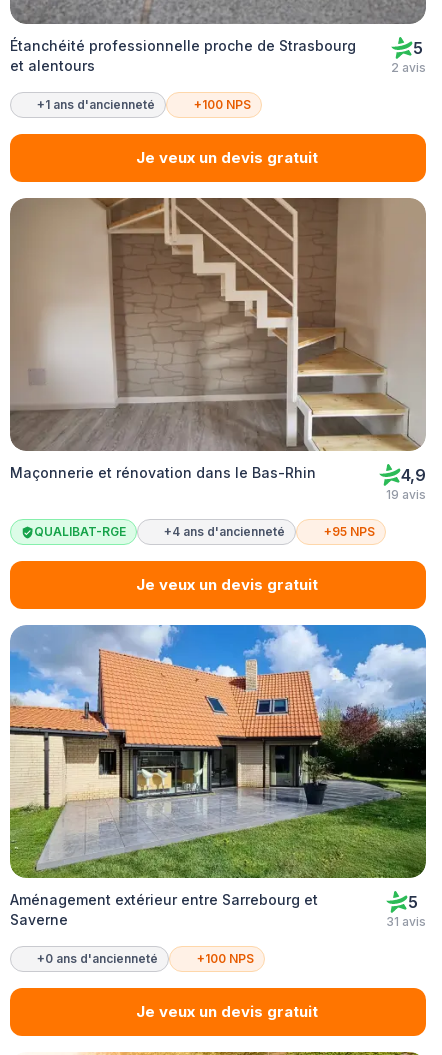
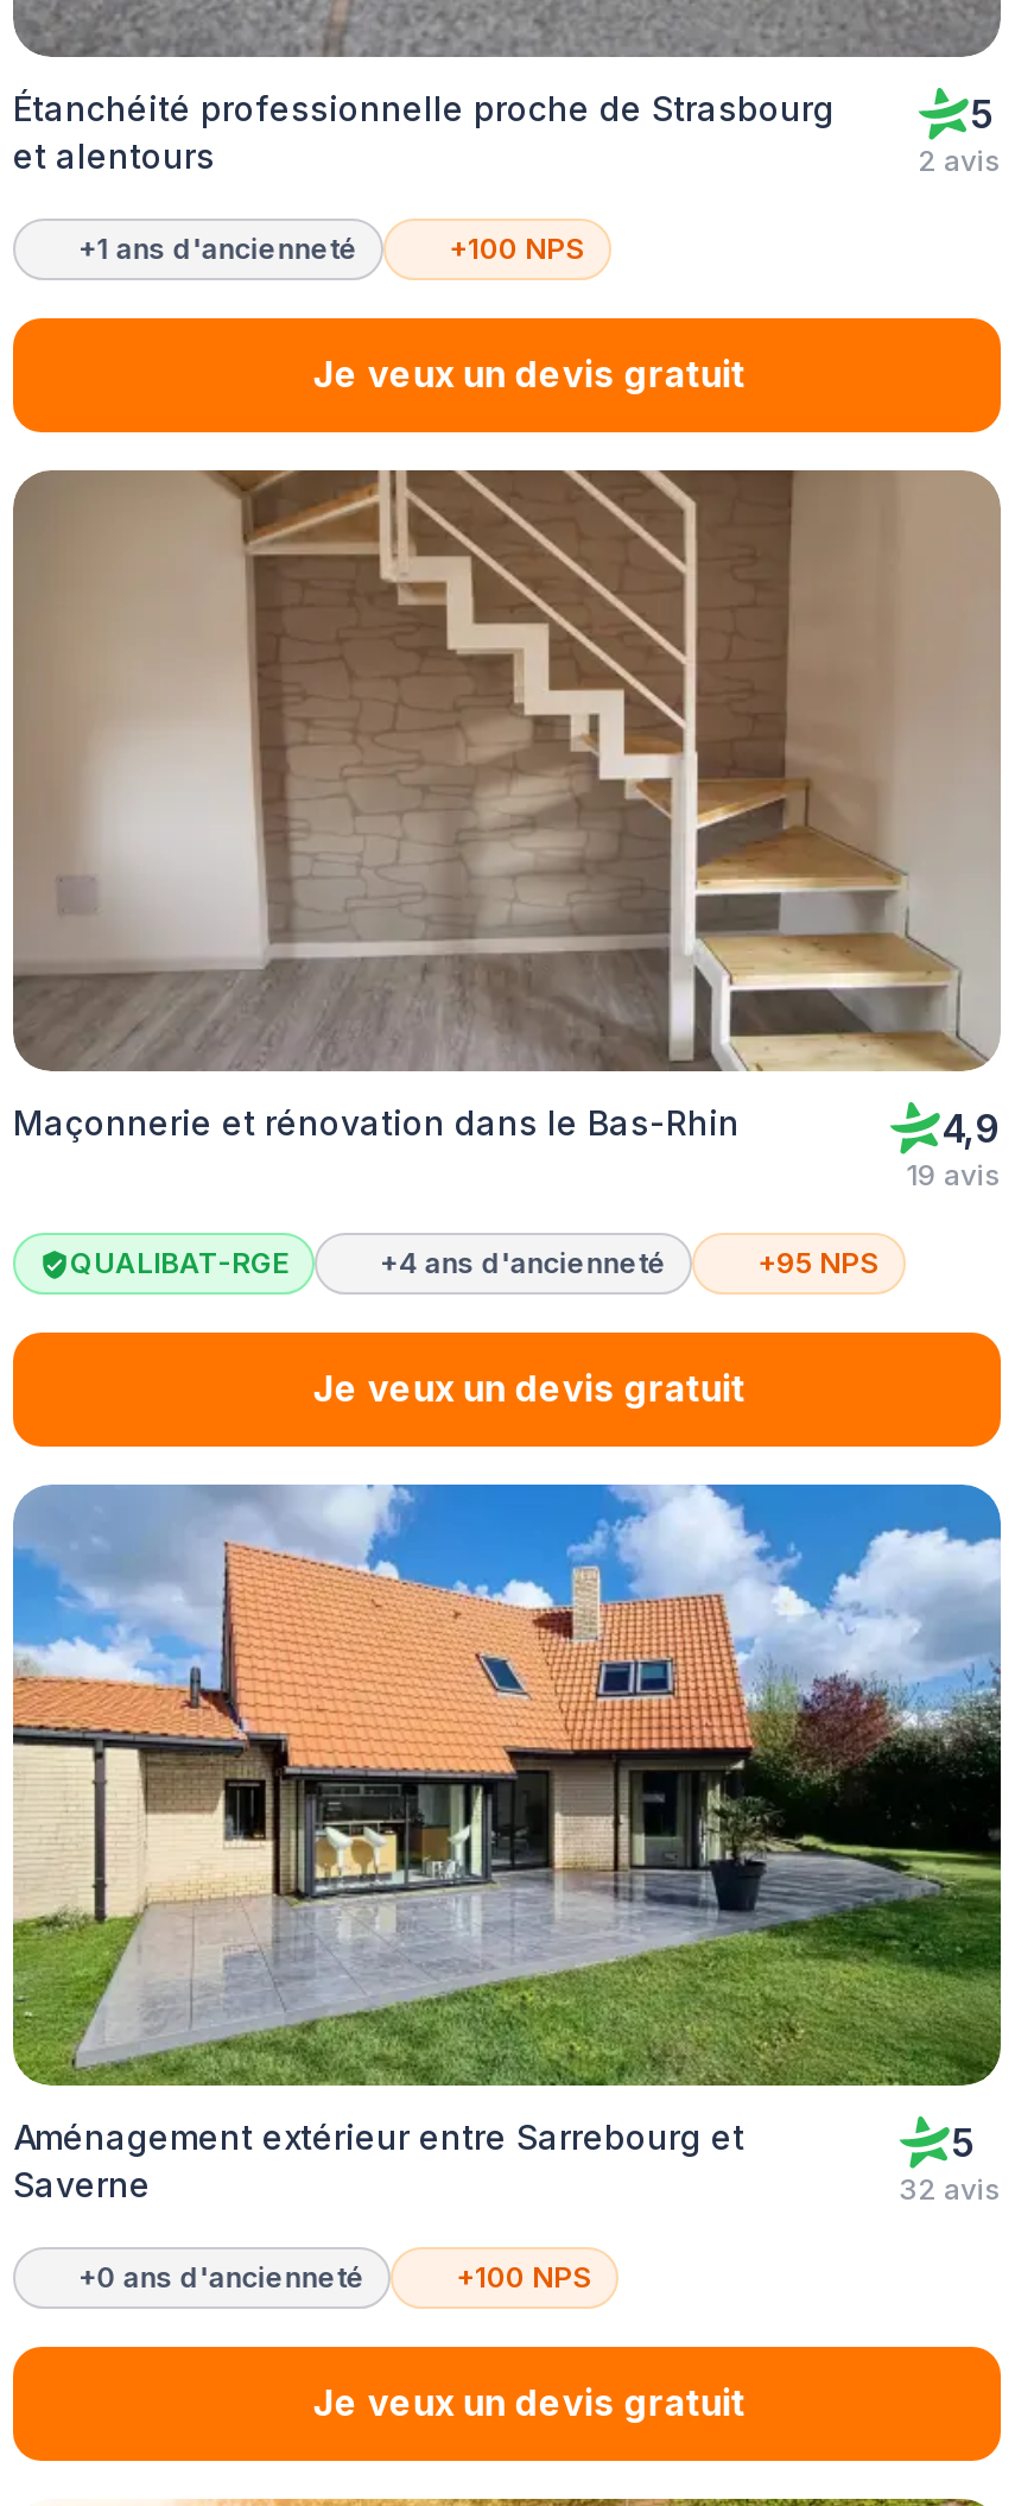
- 31 avis
+ 32 avis
